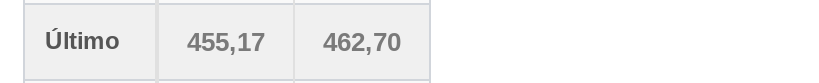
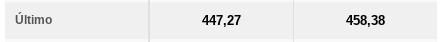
- 455,17
- 462,70
+ 447,27
+ 458,38
